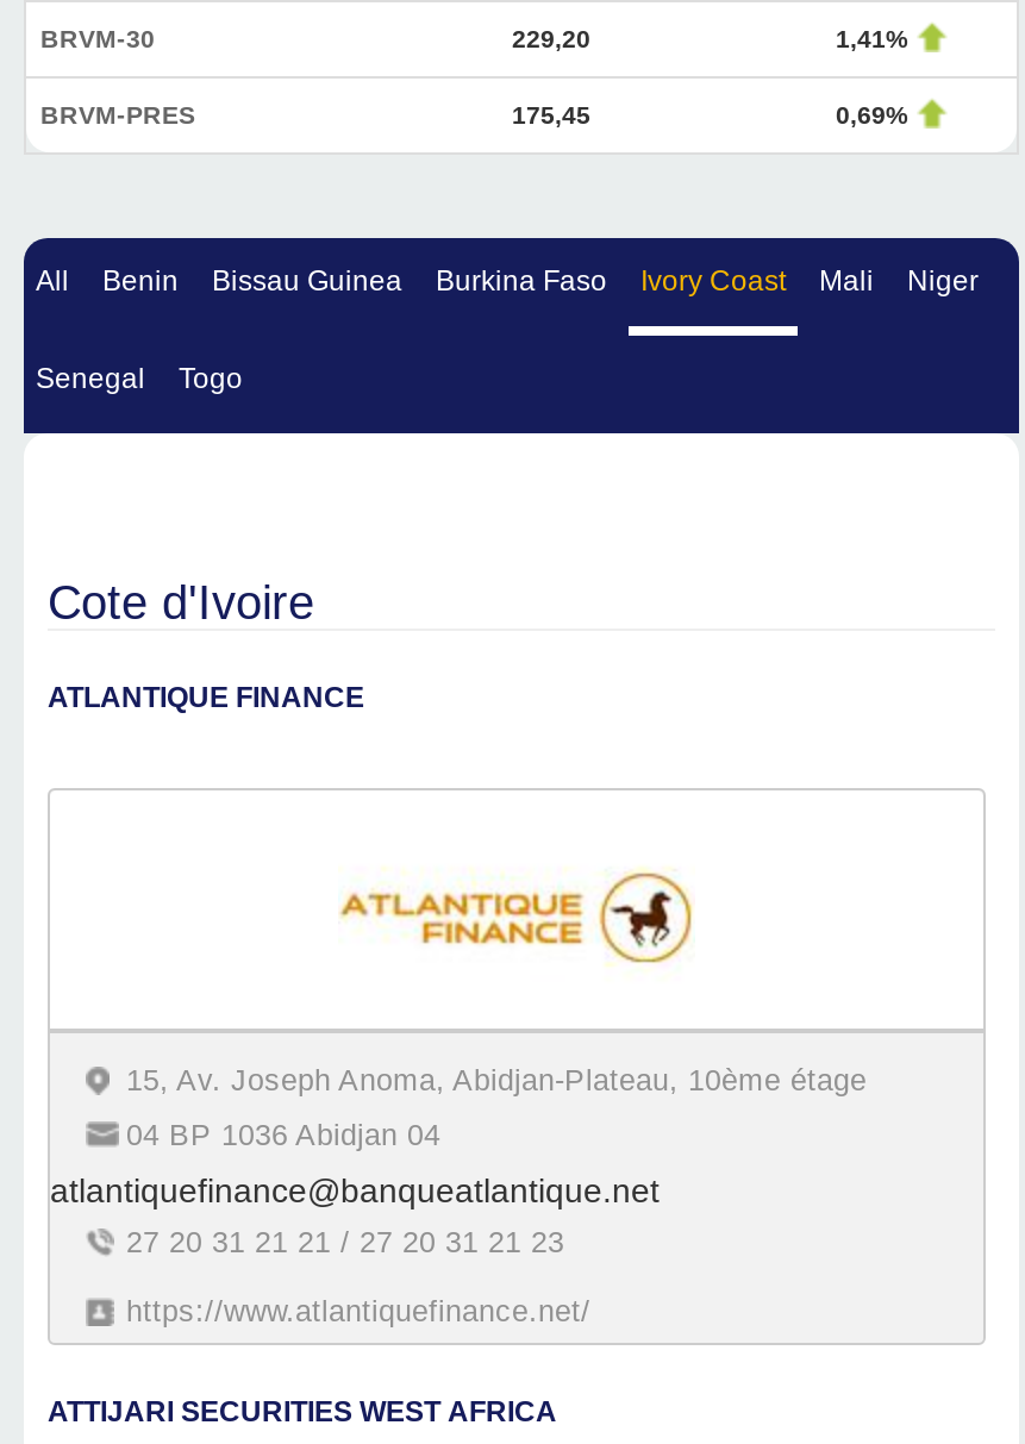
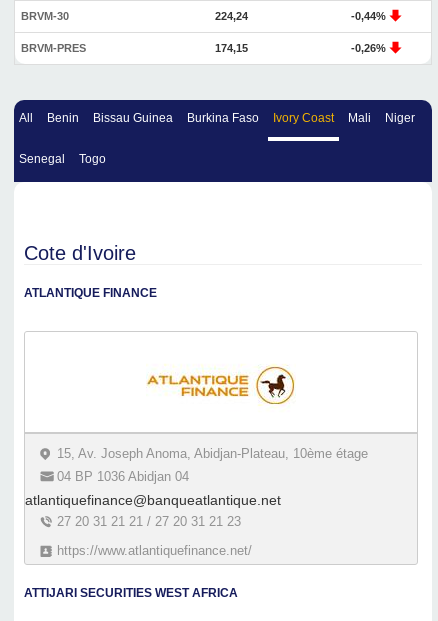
- 229,20
+ 224,24

- 1,41%
+ -0,44%

- 175,45
+ 174,15

- 0,69%
+ -0,26%
